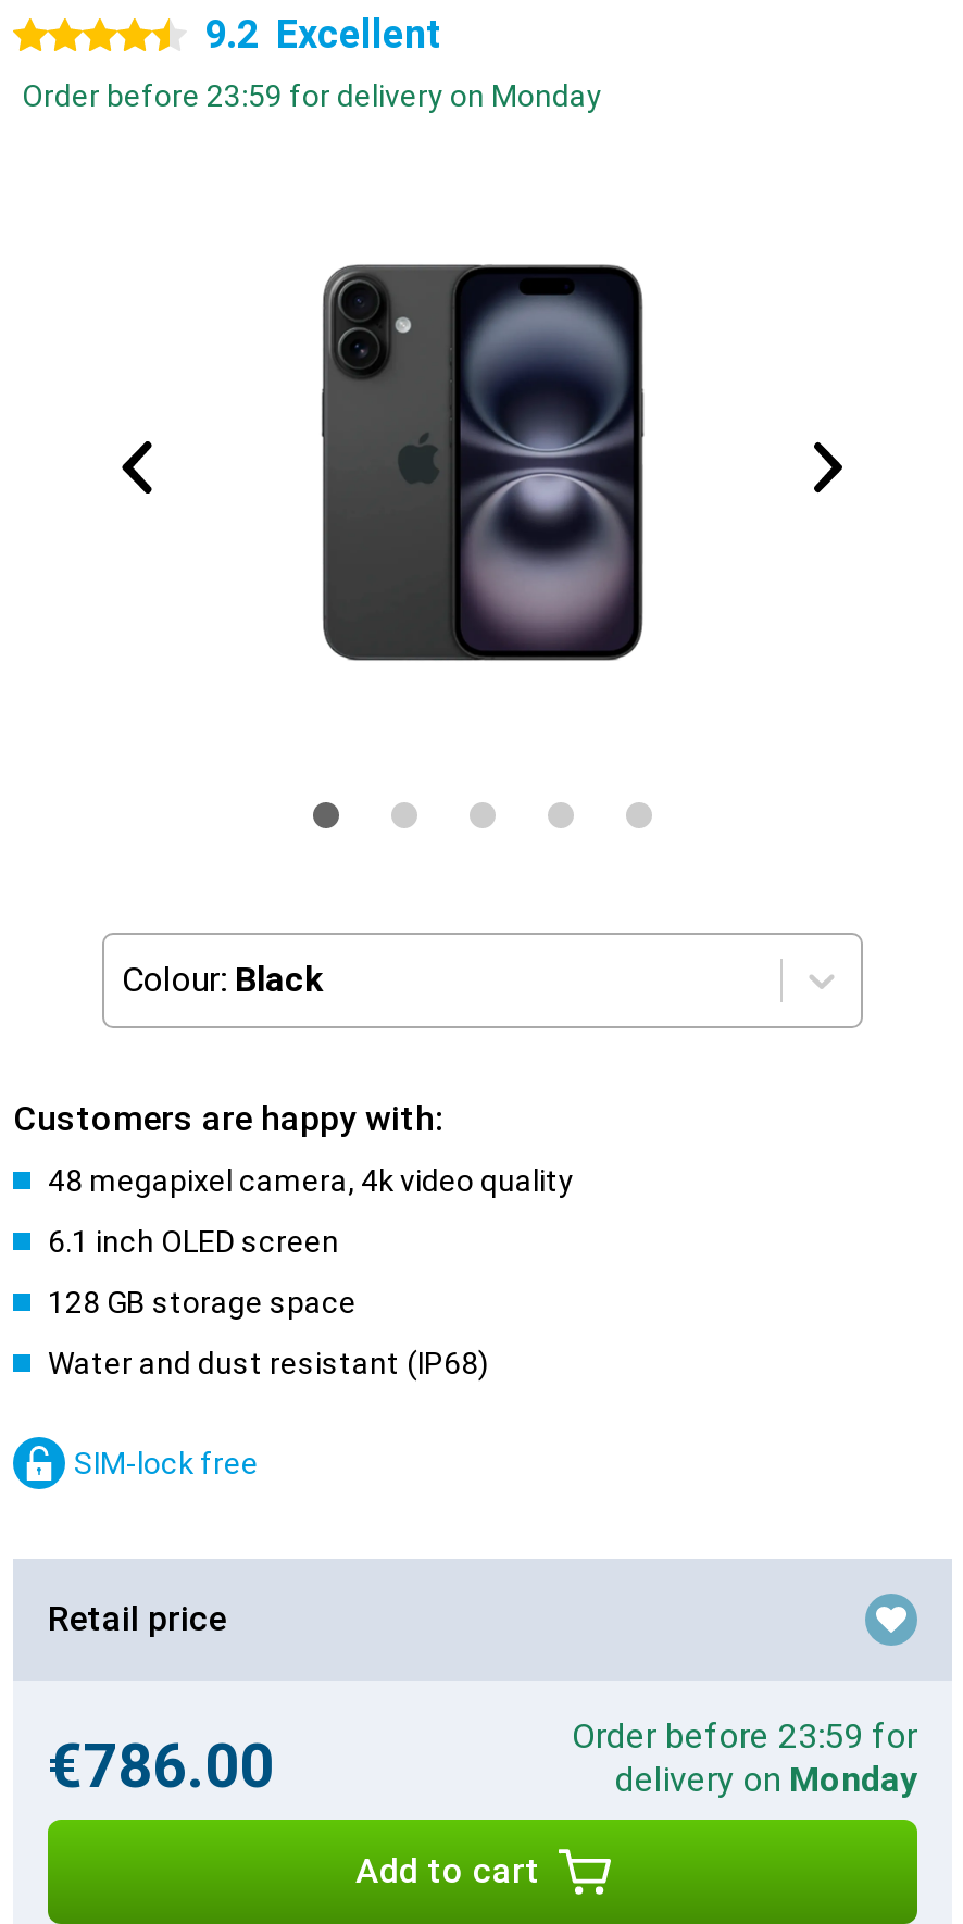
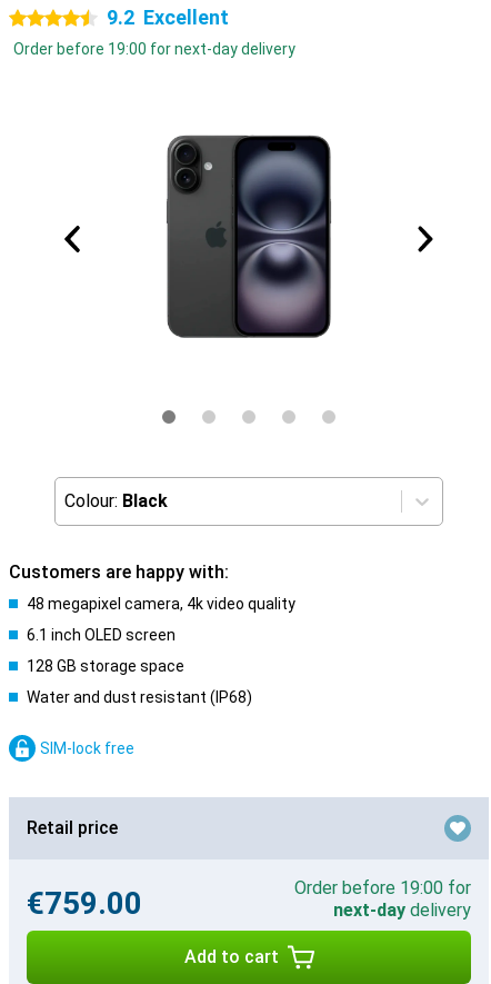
- Order before 23:59 for delivery on Monday
+ Order before 19:00 for next-day delivery

- €786.00
- Order before 23:59 for
- delivery on Monday
+ €759.00
+ Order before 19:00 for
+ next-day delivery
